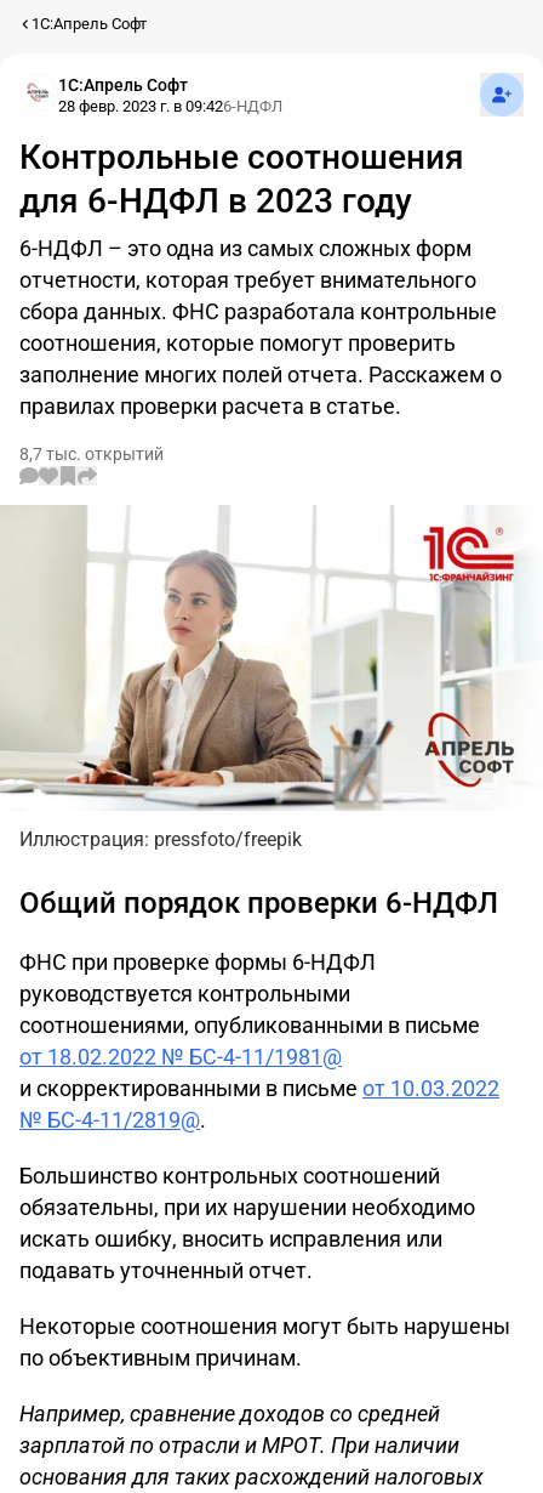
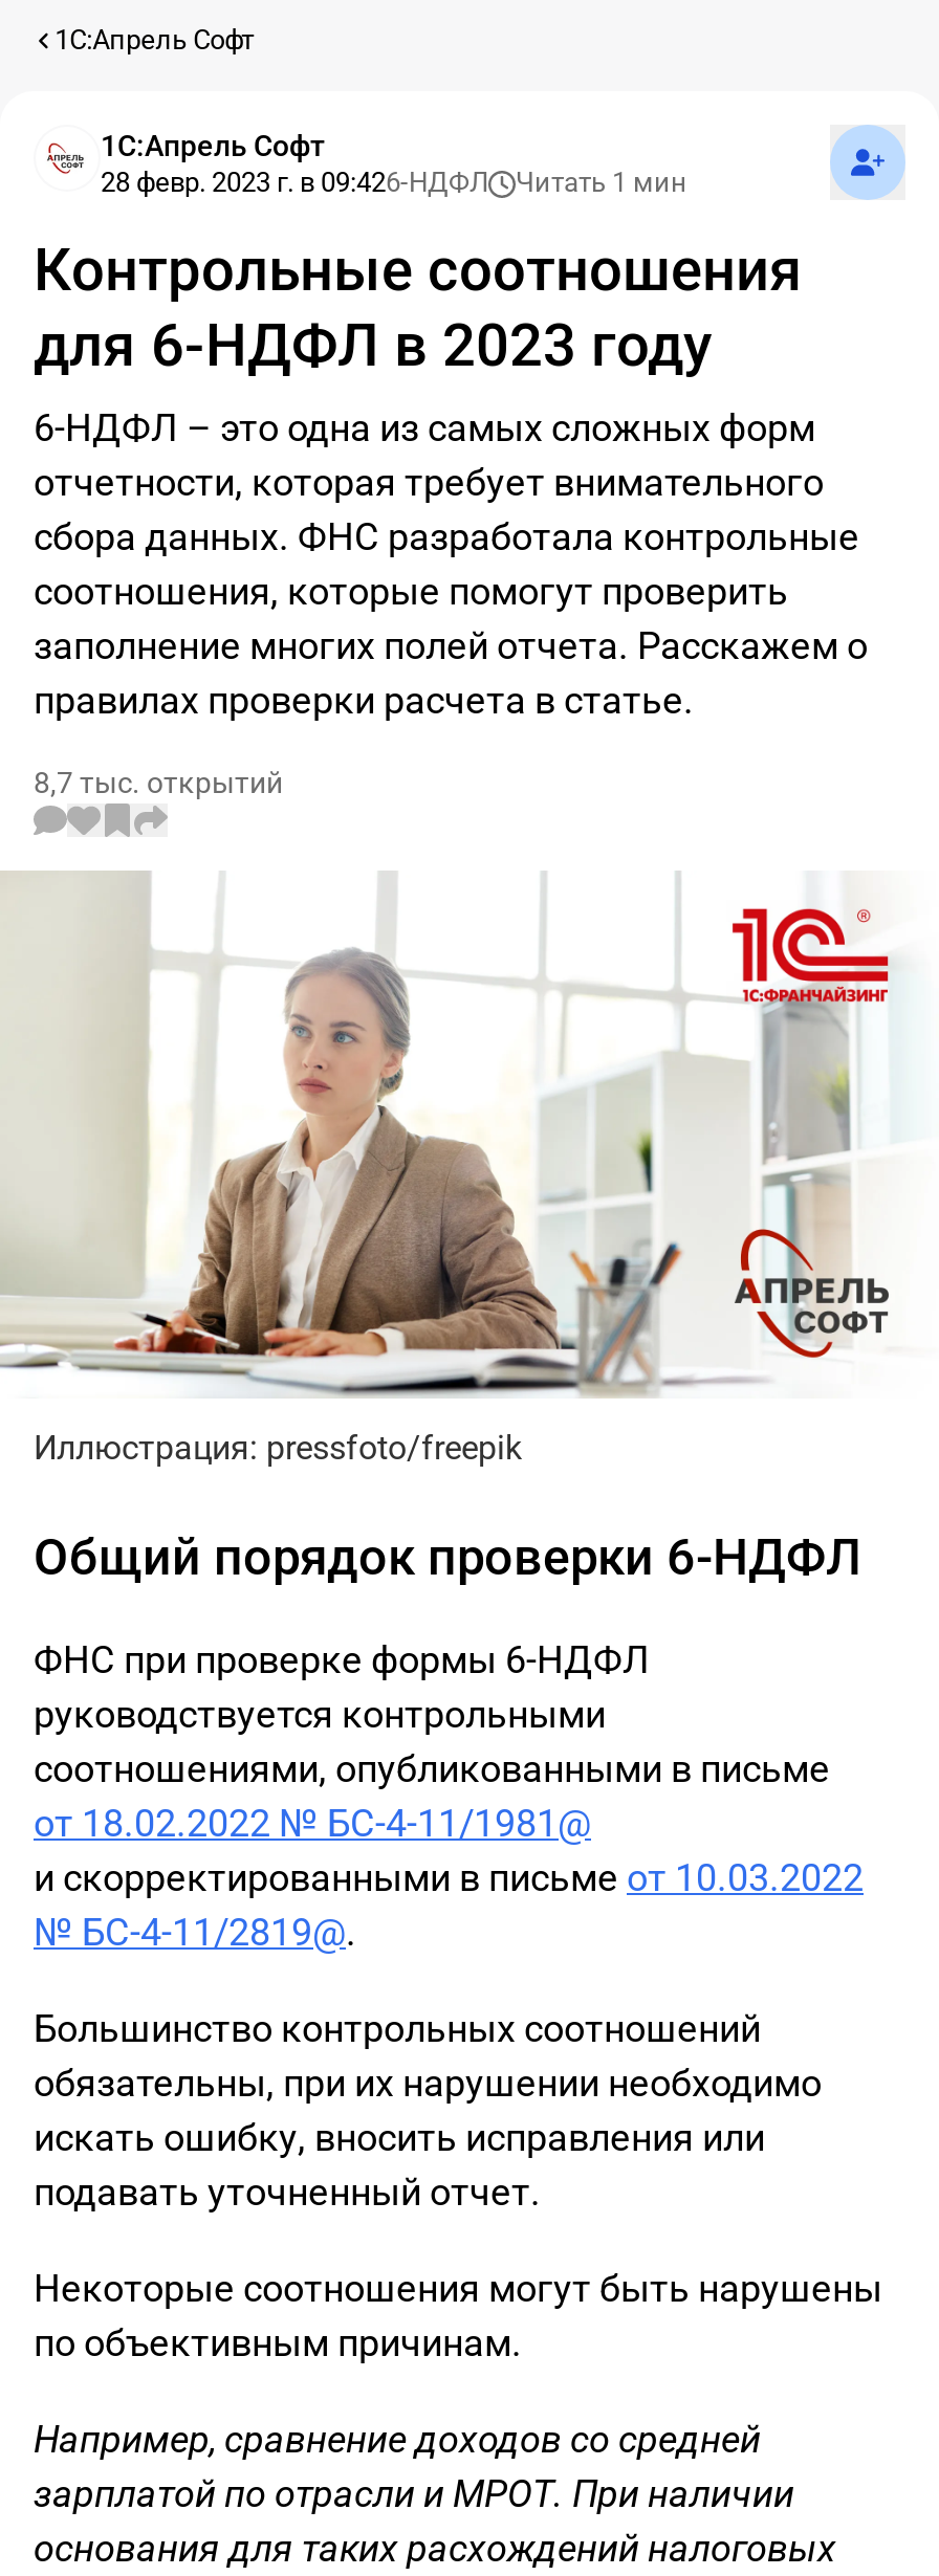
+ Читать 1 мин
